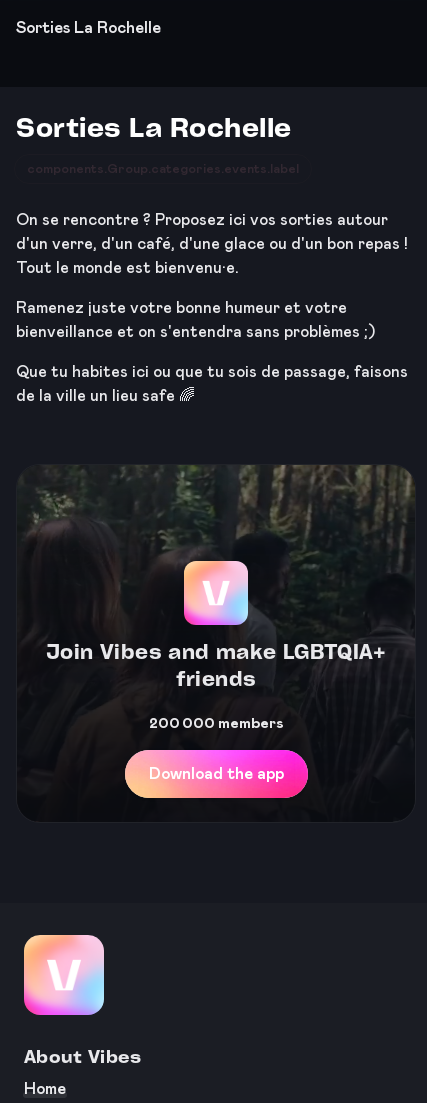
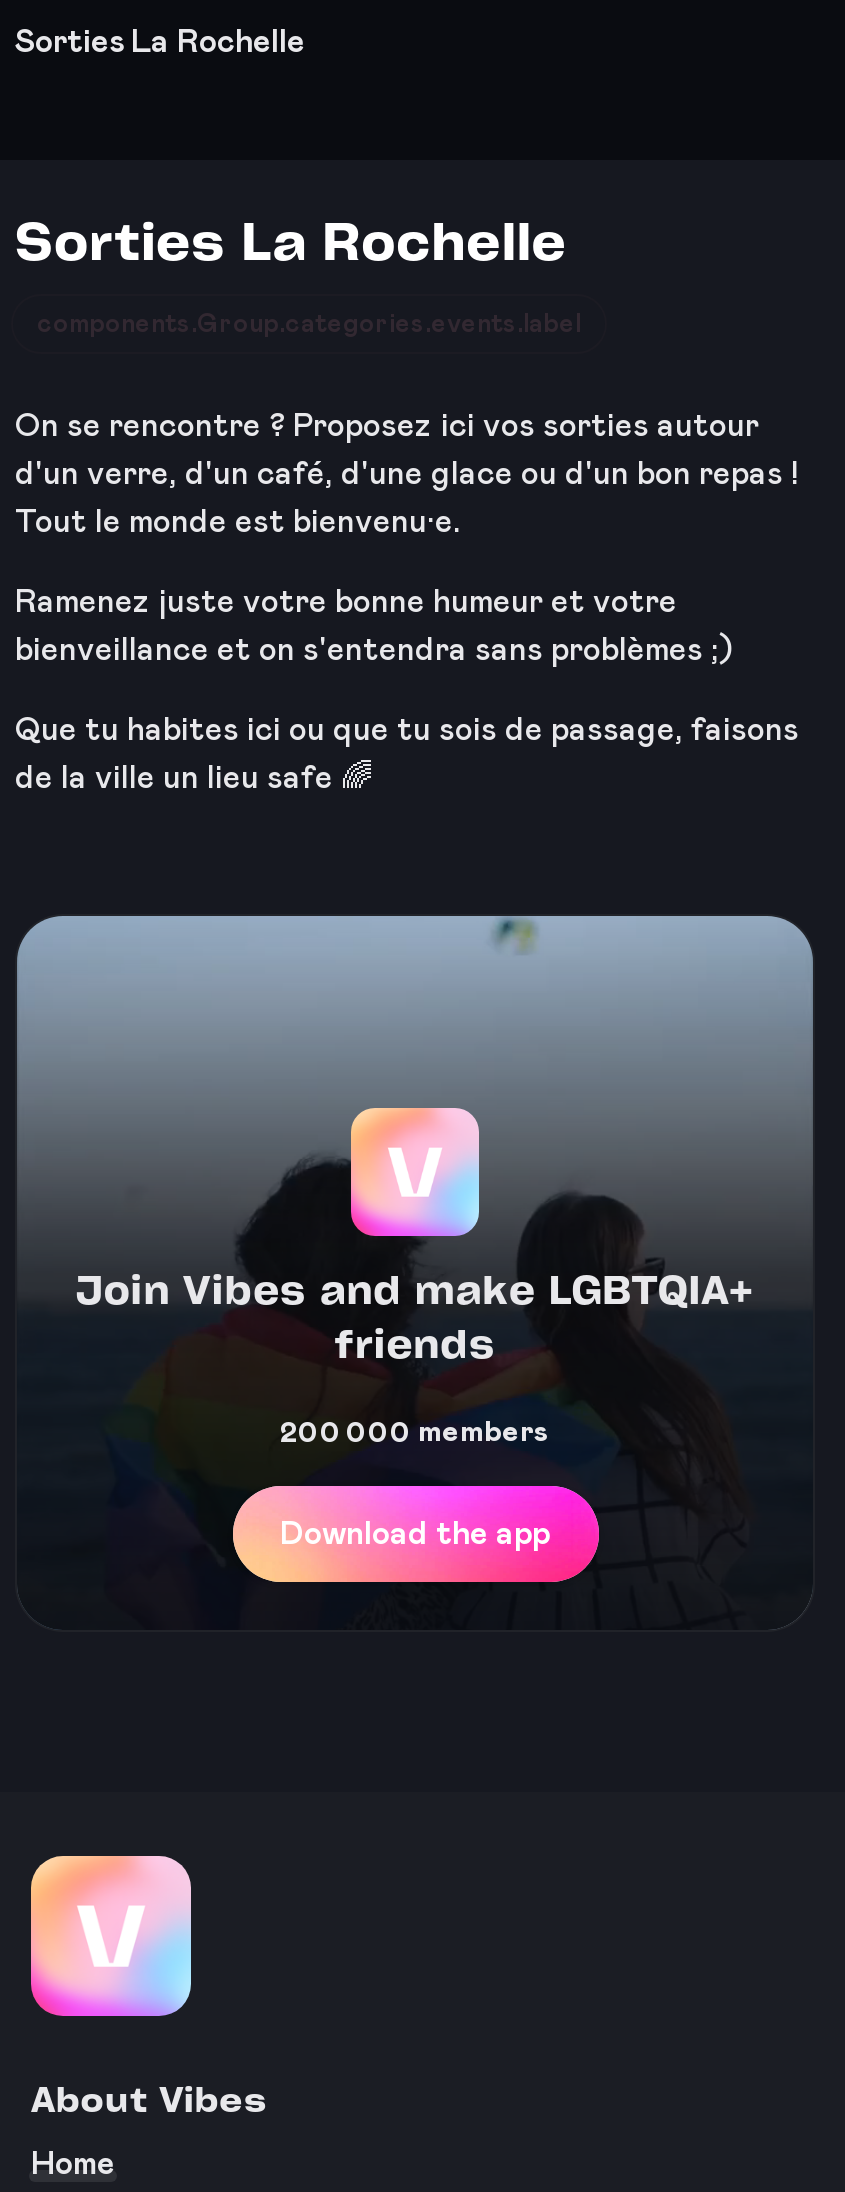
- [image]
+ [image]
